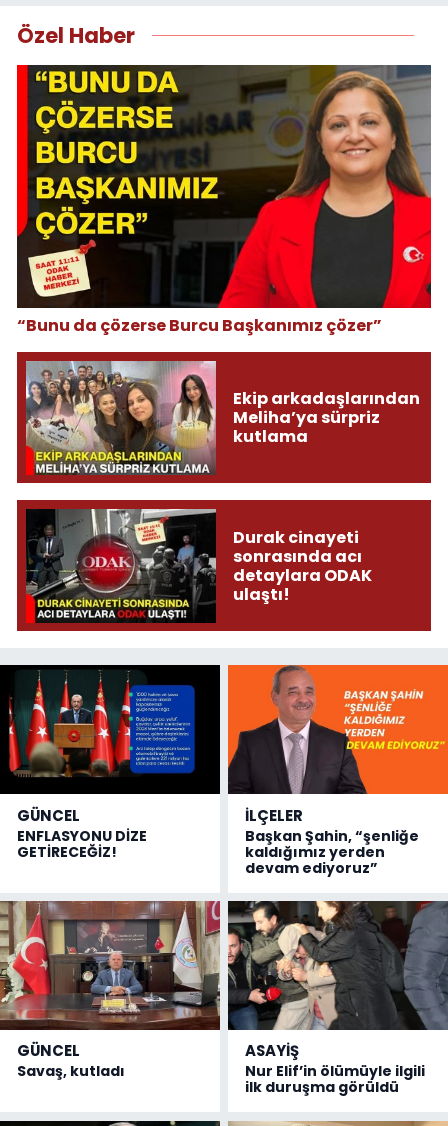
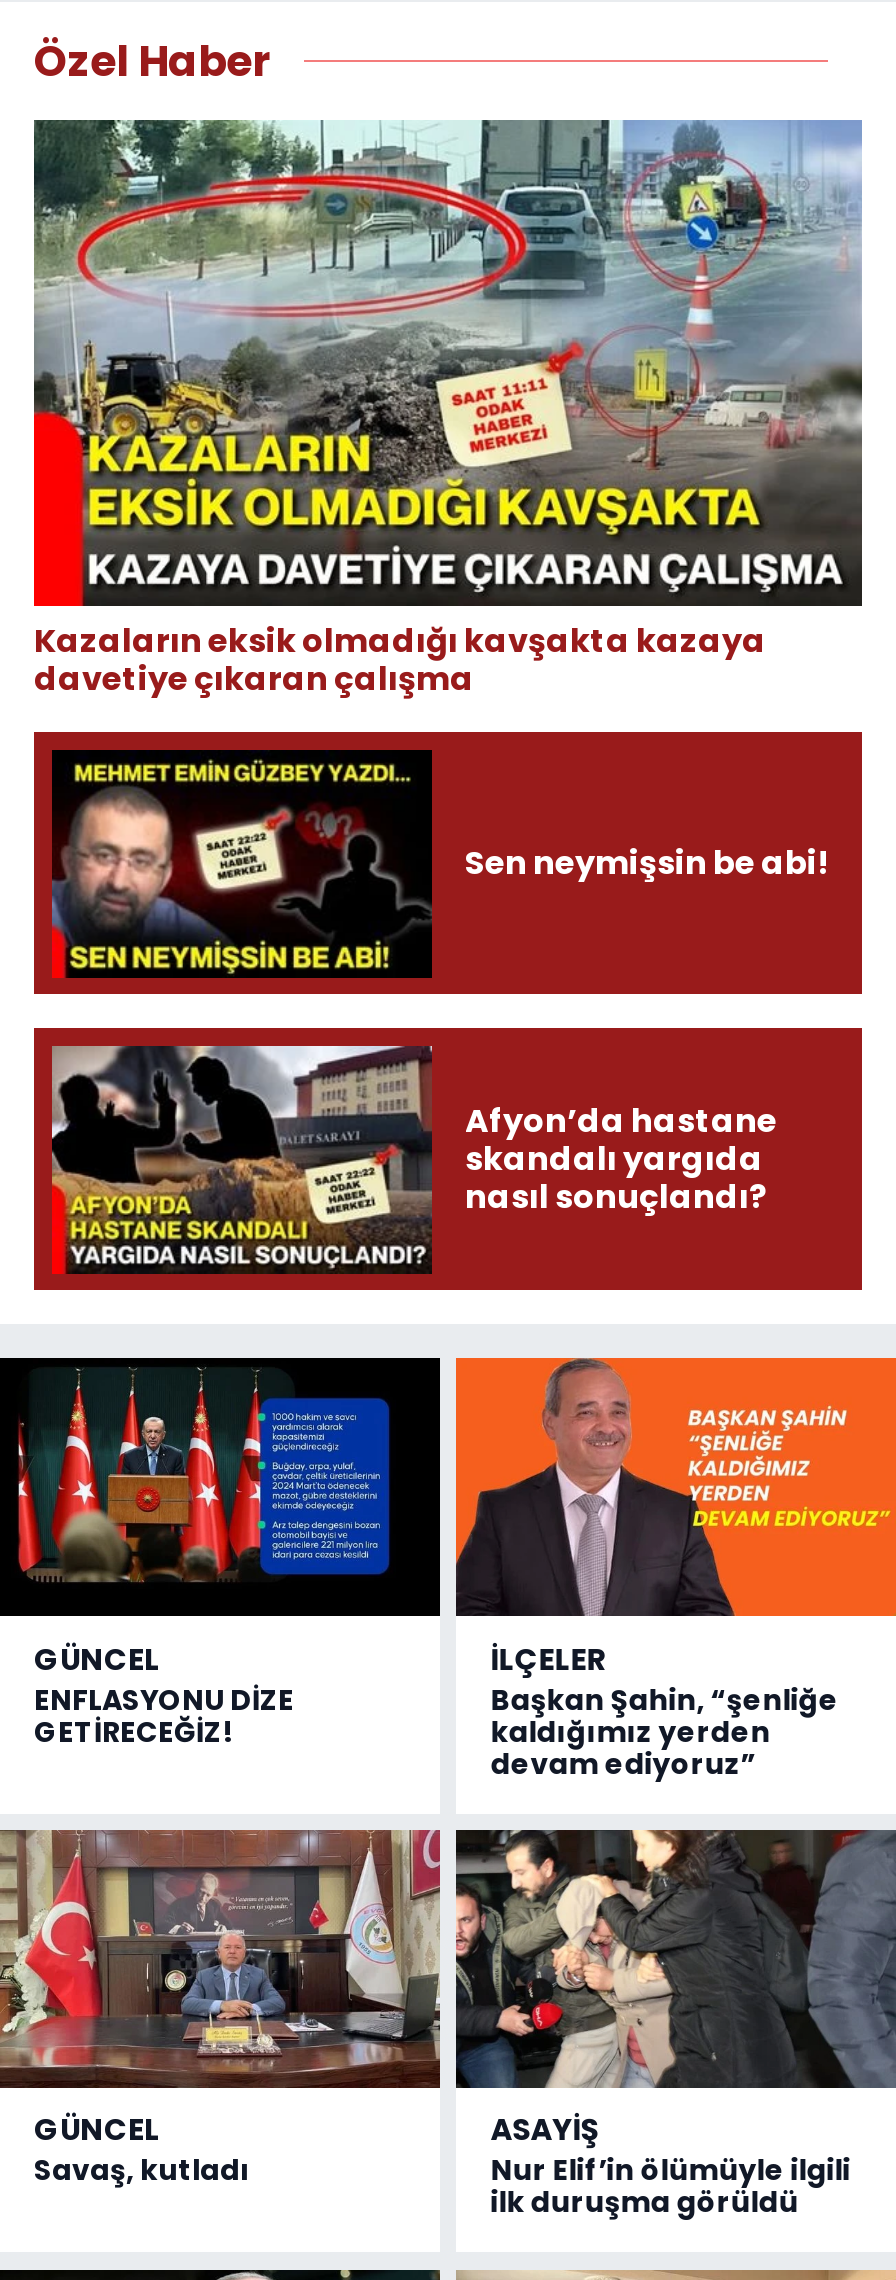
- [image]
- “Bunu da çözerse Burcu Başkanımız çözer”
+ [image]
+ Kazaların eksik olmadığı kavşakta kazaya
+ davetiye çıkaran çalışma

- [image]
- Ekip arkadaşlarından
- Meliha’ya sürpriz
- kutlama
+ [image]
+ Sen neymişsin be abi!

- [image]
- Durak cinayeti
- sonrasında acı
- detaylara ODAK
- ulaştı!
+ [image]
+ Afyon’da hastane
+ skandalı yargıda
+ nasıl sonuçlandı?
